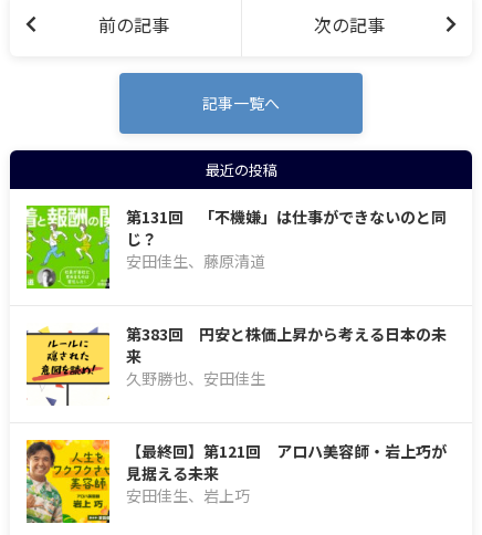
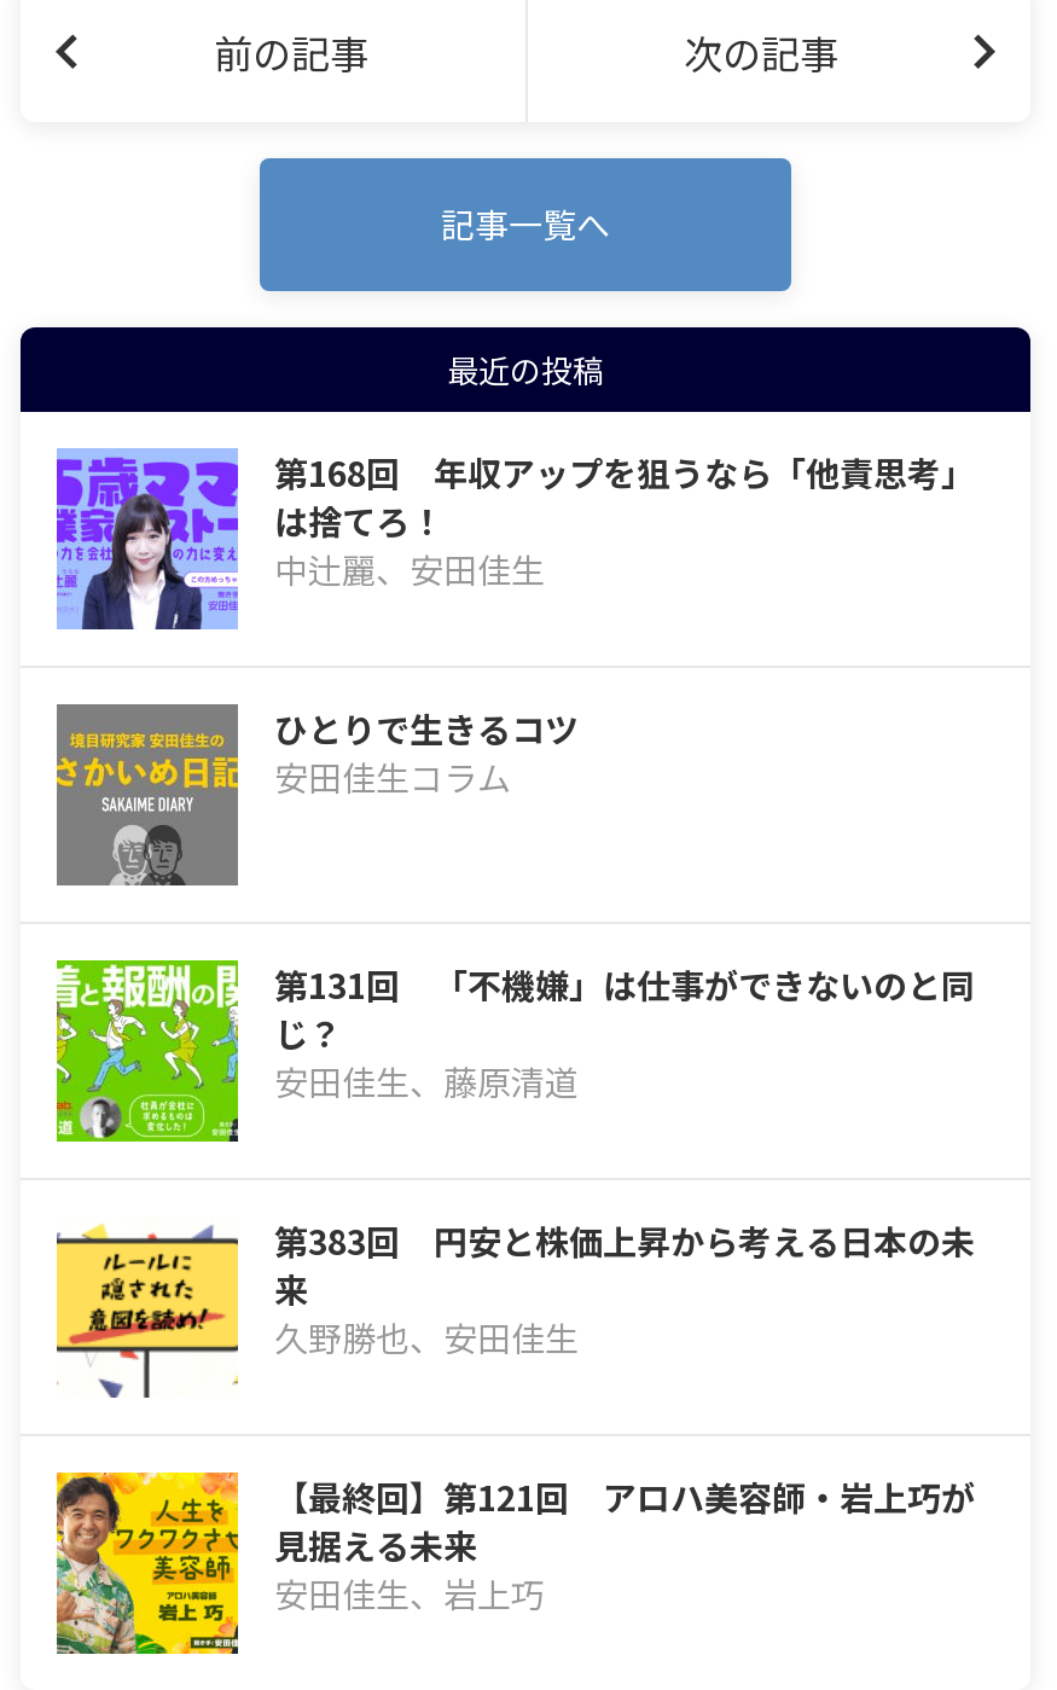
+ [image]
+ 第168回 年収アップを狙うなら「他責思考」
+ は捨てろ！
+ 中辻麗、安田佳生
+ ひとりで生きるコツ
+ 安田佳生コラム

+ [image]
